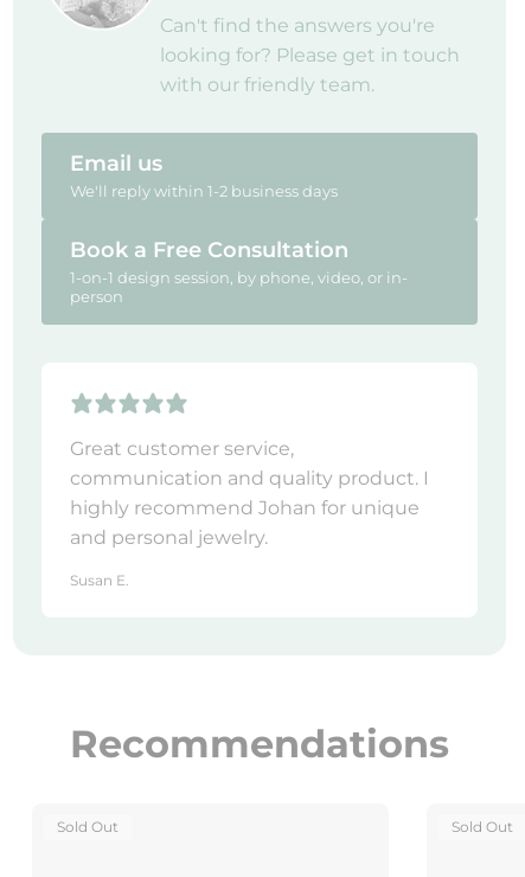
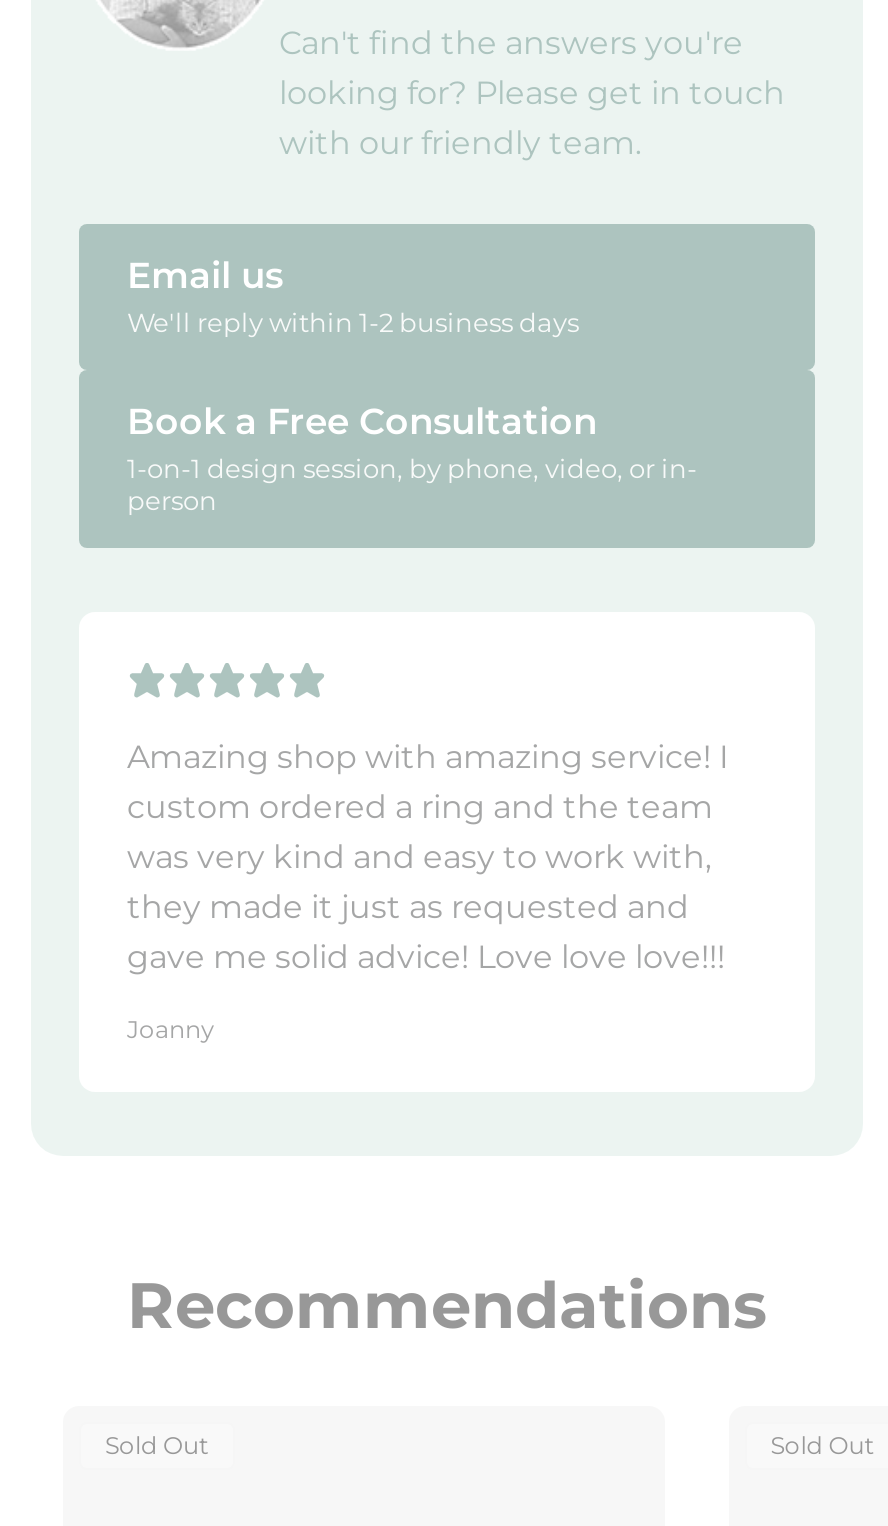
- Great customer service,
- communication and quality product. I
- highly recommend Johan for unique
- and personal jewelry.
+ Amazing shop with amazing service! I
+ custom ordered a ring and the team
+ was very kind and easy to work with,
+ they made it just as requested and
+ gave me solid advice! Love love love!!!

- Susan E.
+ Joanny
